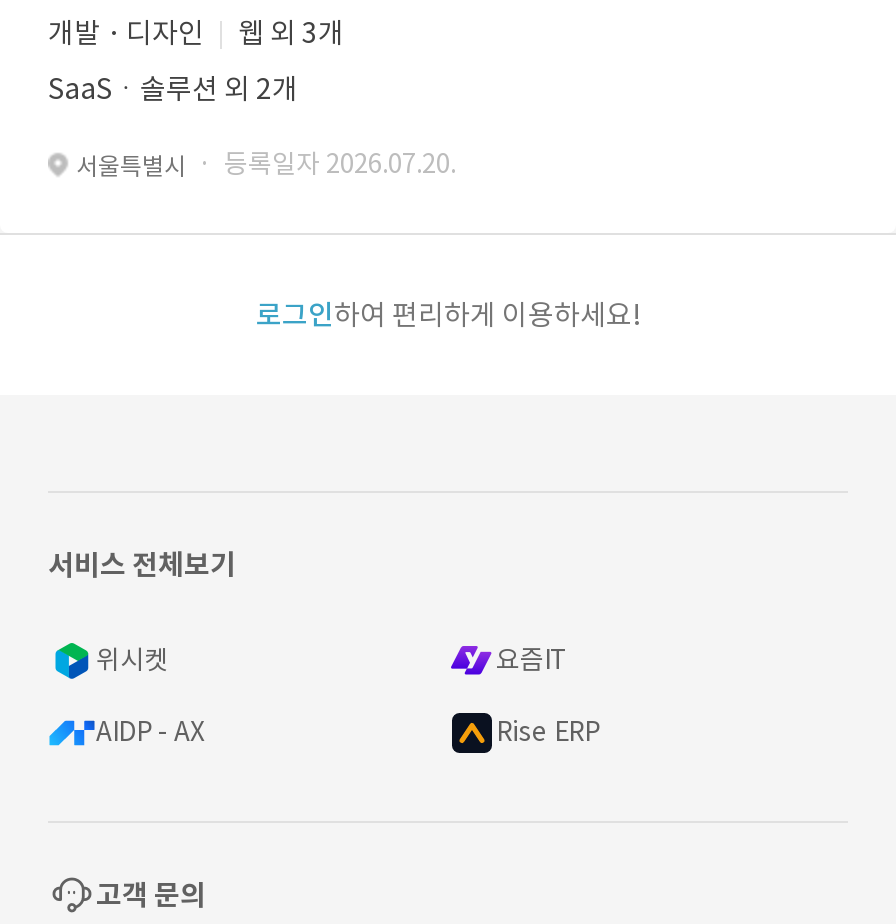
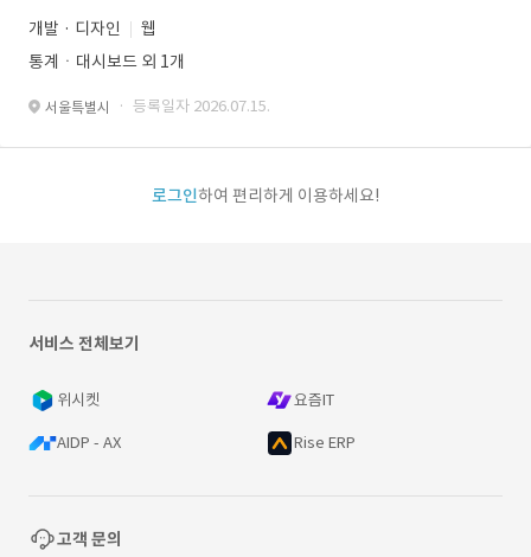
- 웹 외 3개
+ 웹

- SaaSㆍ솔루션 외 2개
+ 통계ㆍ대시보드 외 1개

- 서울특별시 · 등록일자 2026.07.20.
+ 서울특별시 · 등록일자 2026.07.15.
